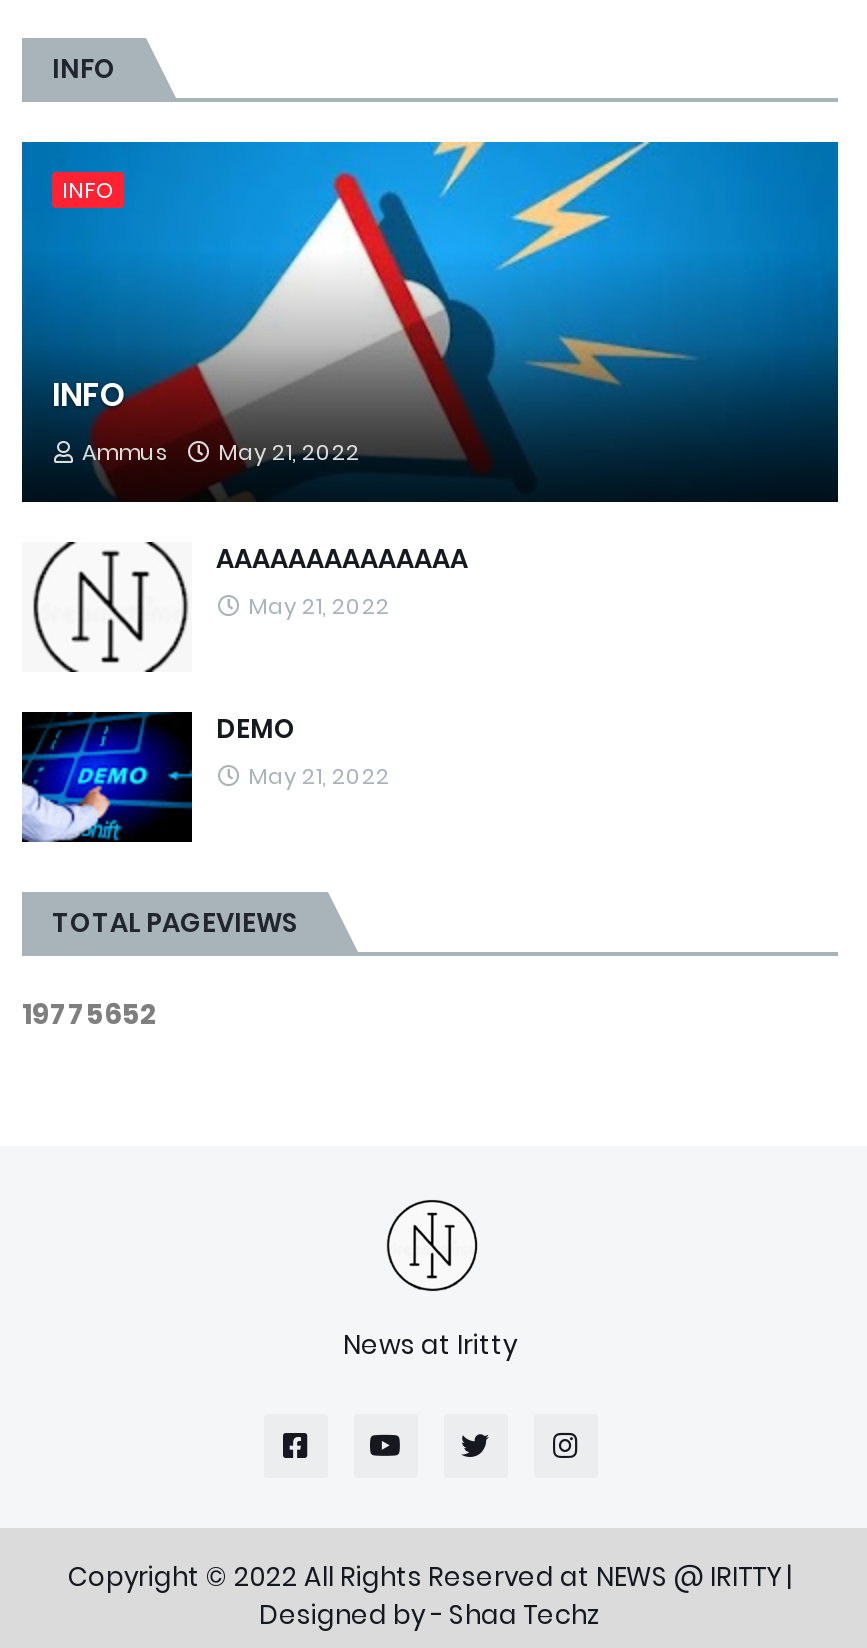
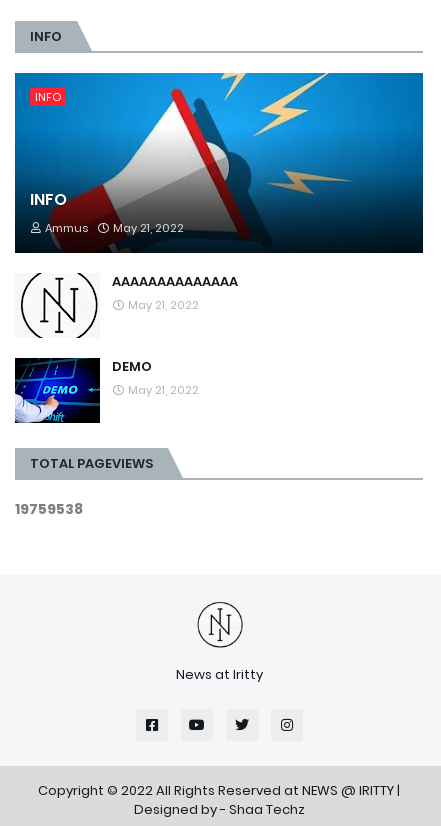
- 19775652
+ 19759538
